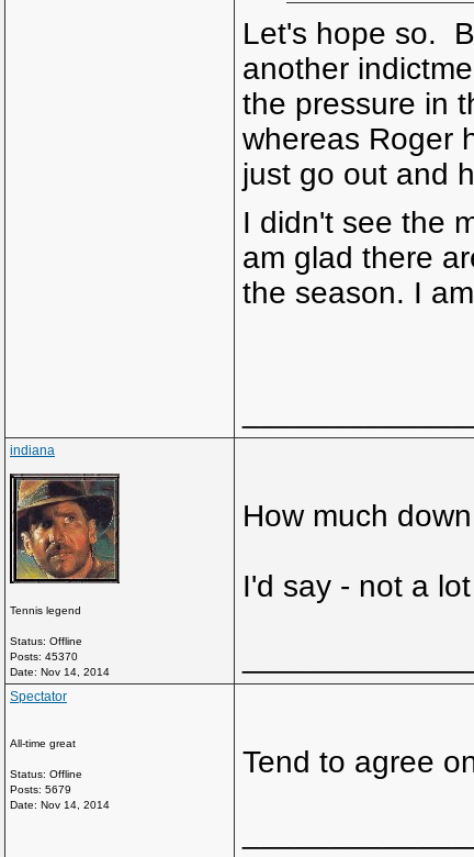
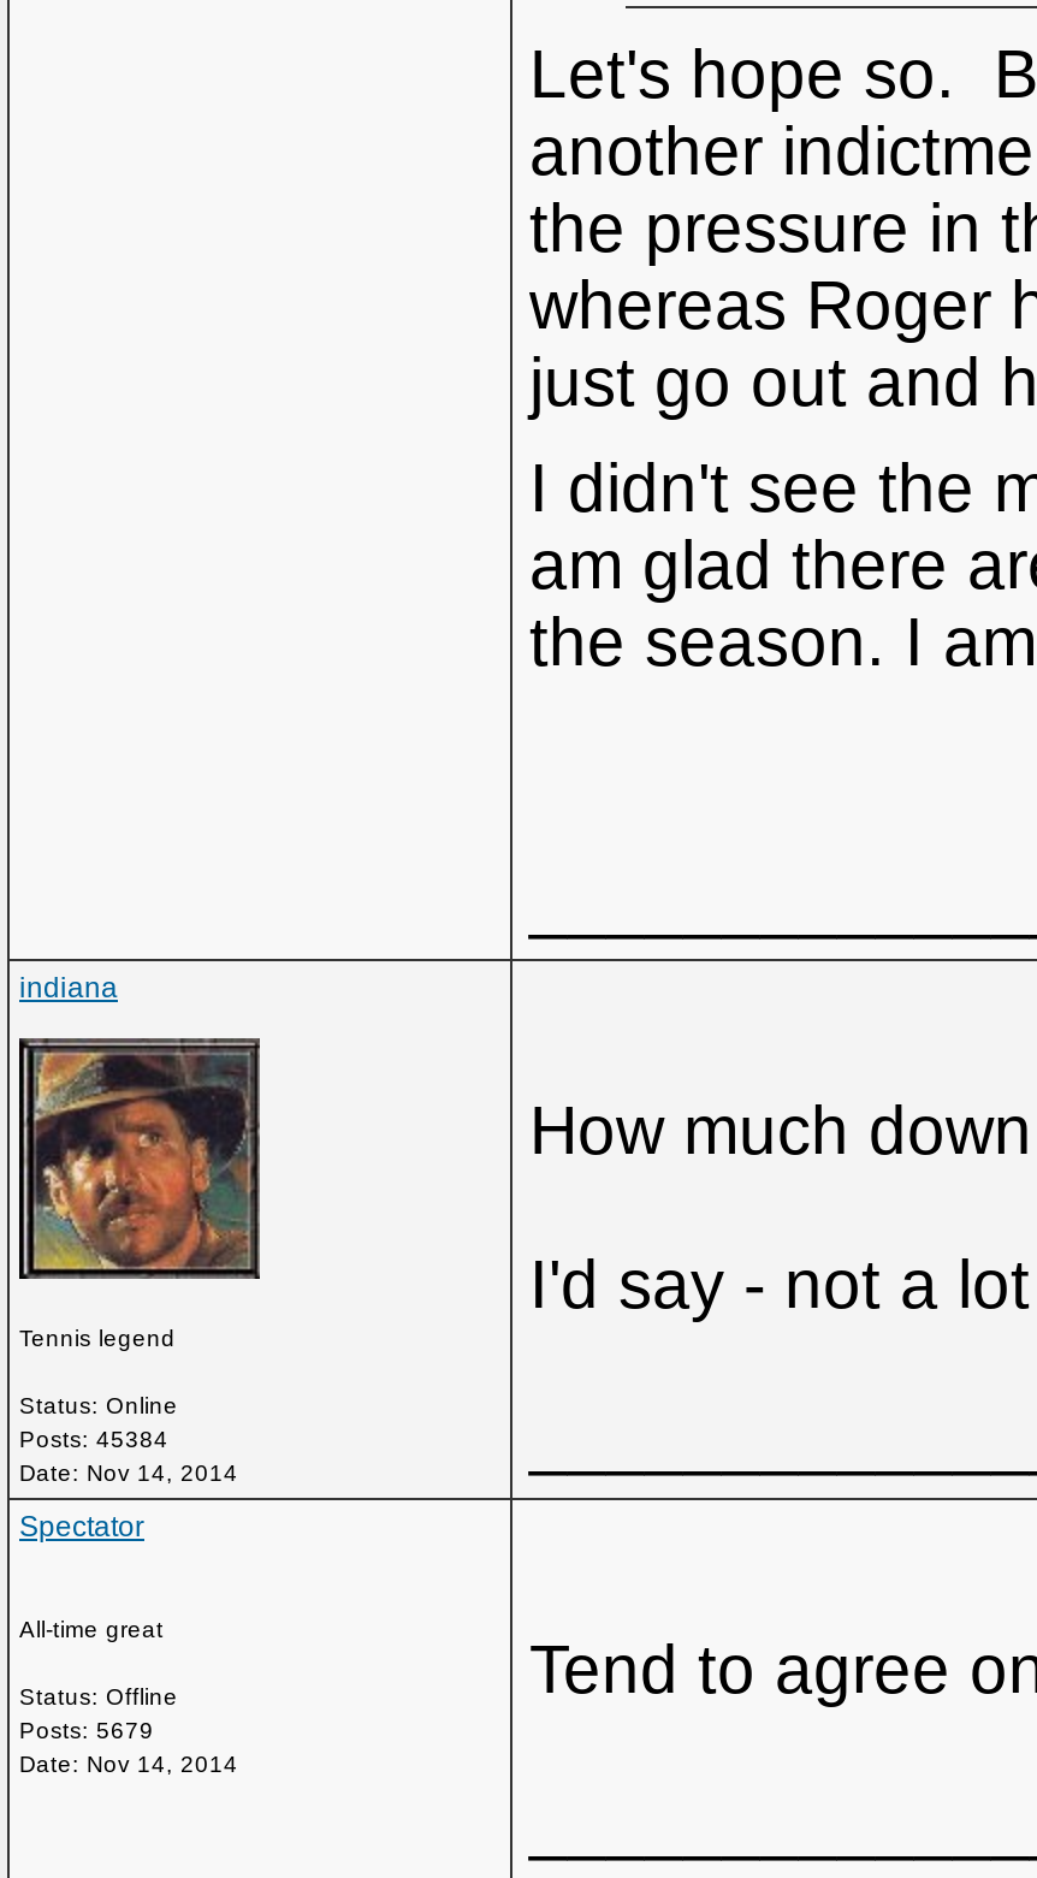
- Status: Offline
+ Status: Online

- Posts: 45370
+ Posts: 45384
